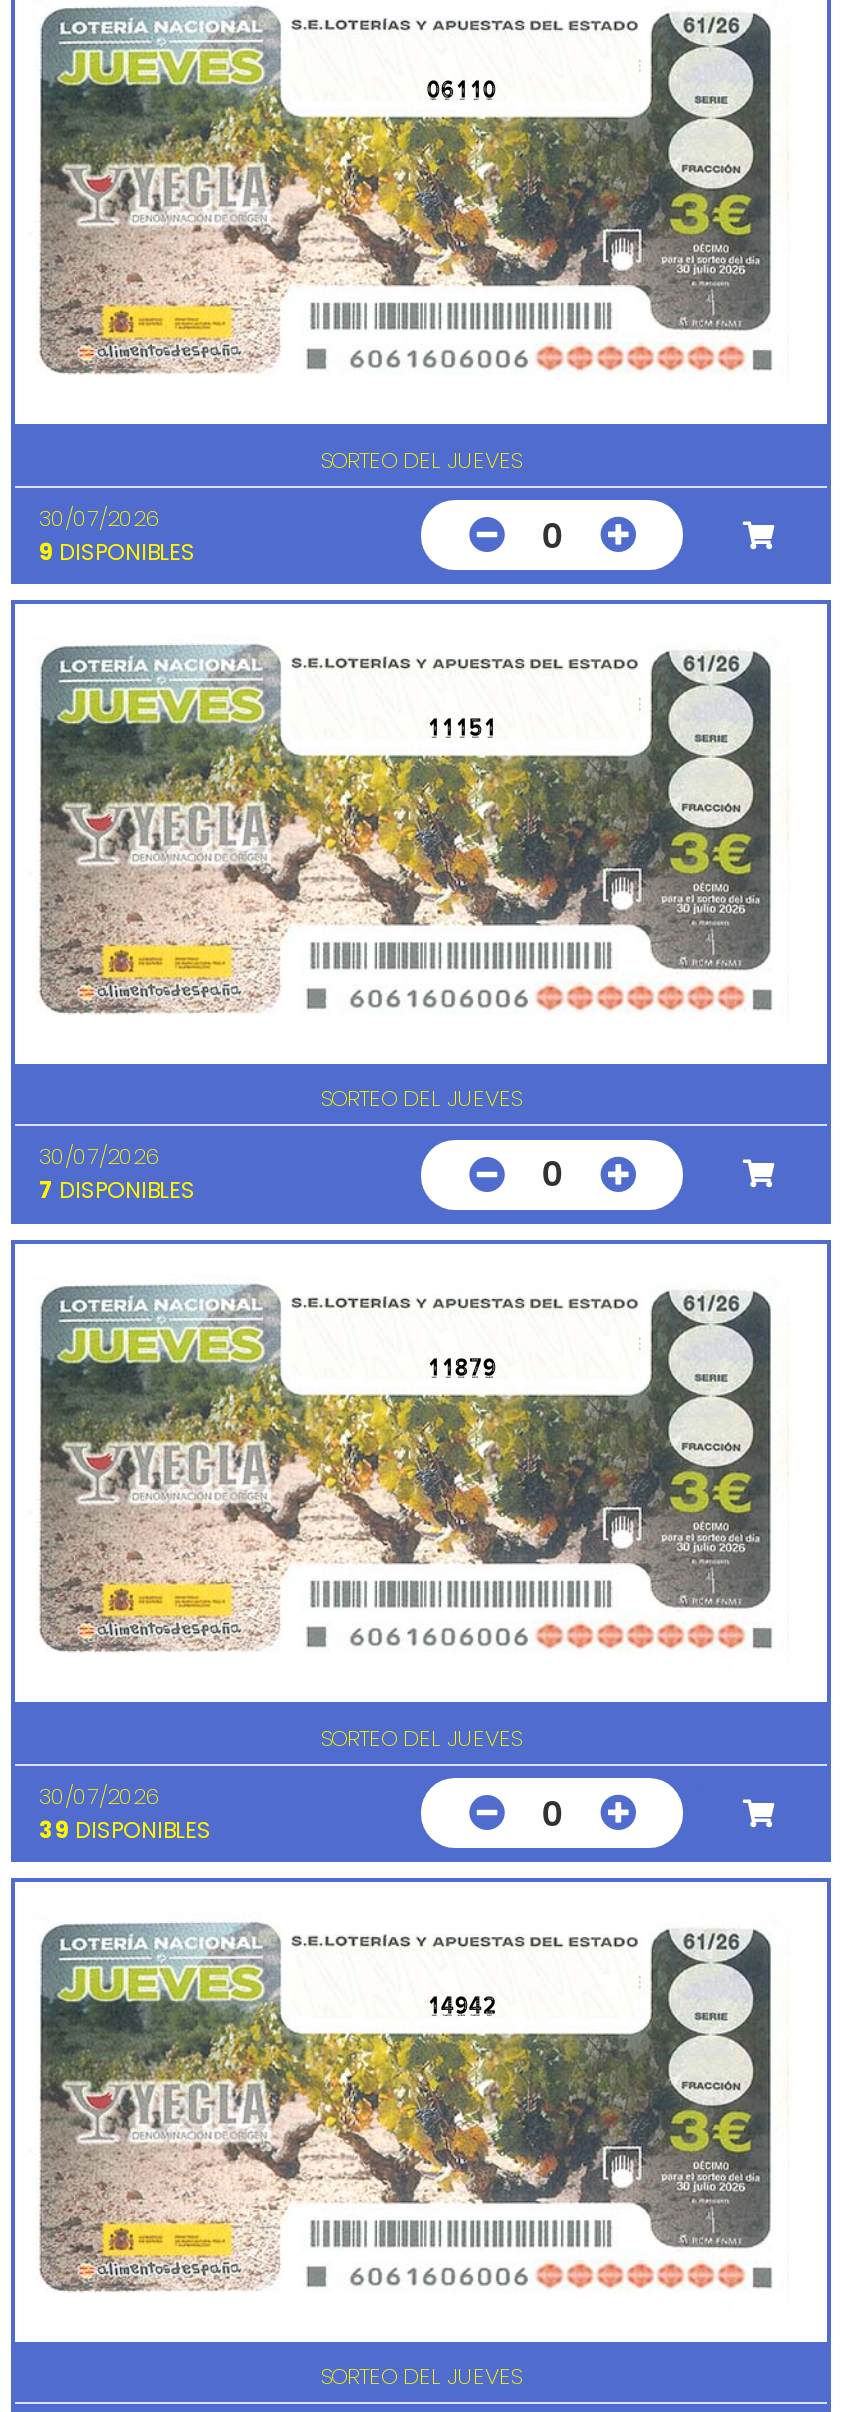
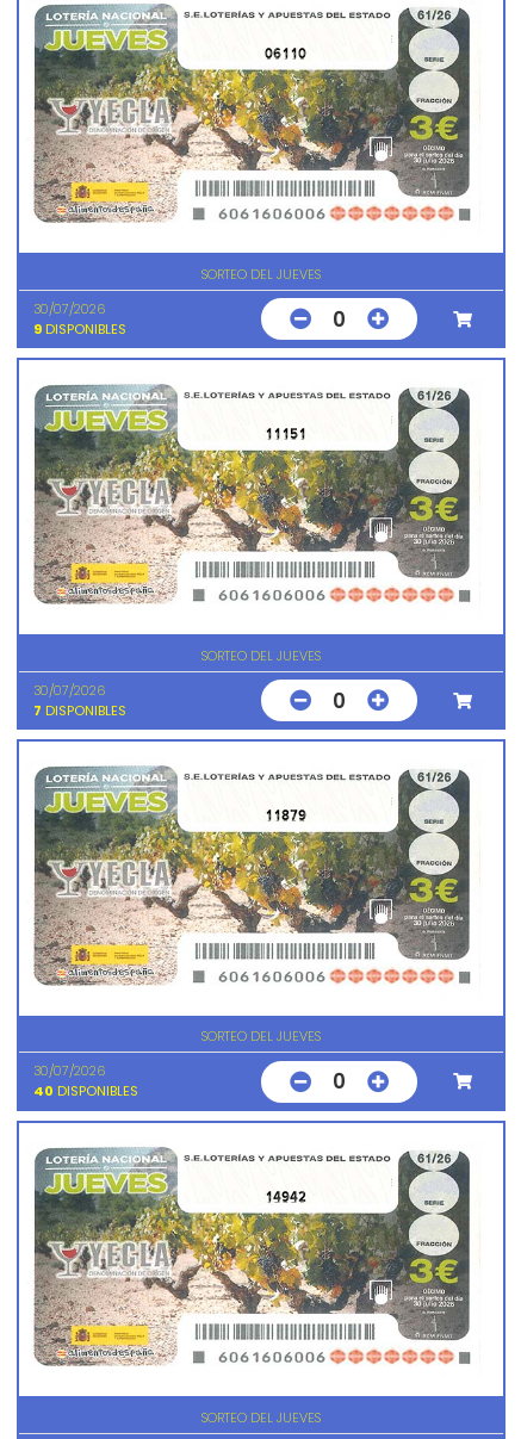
- 39 DISPONIBLES
+ 40 DISPONIBLES
